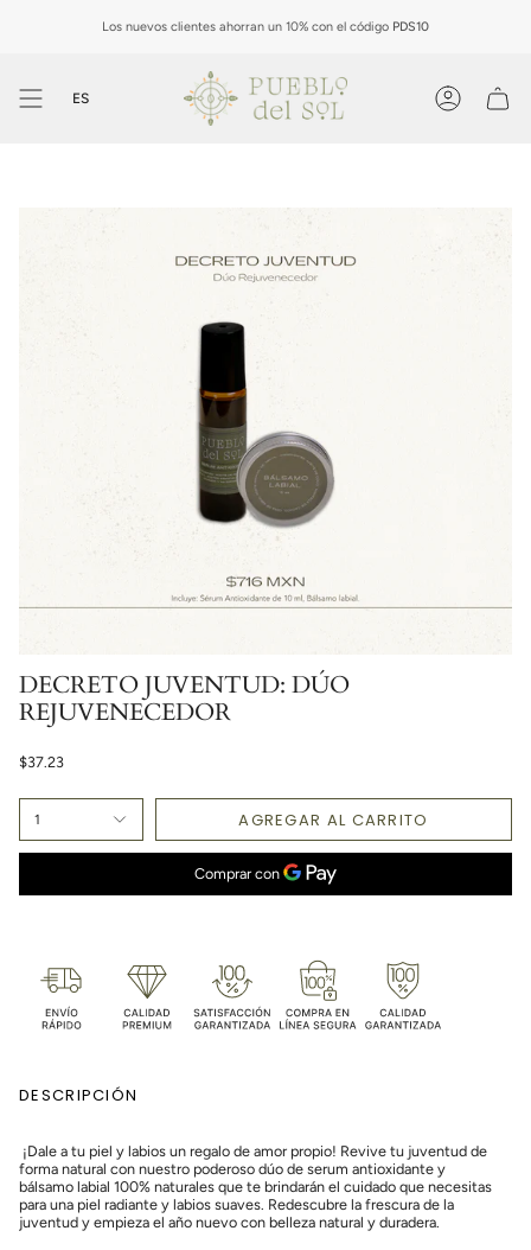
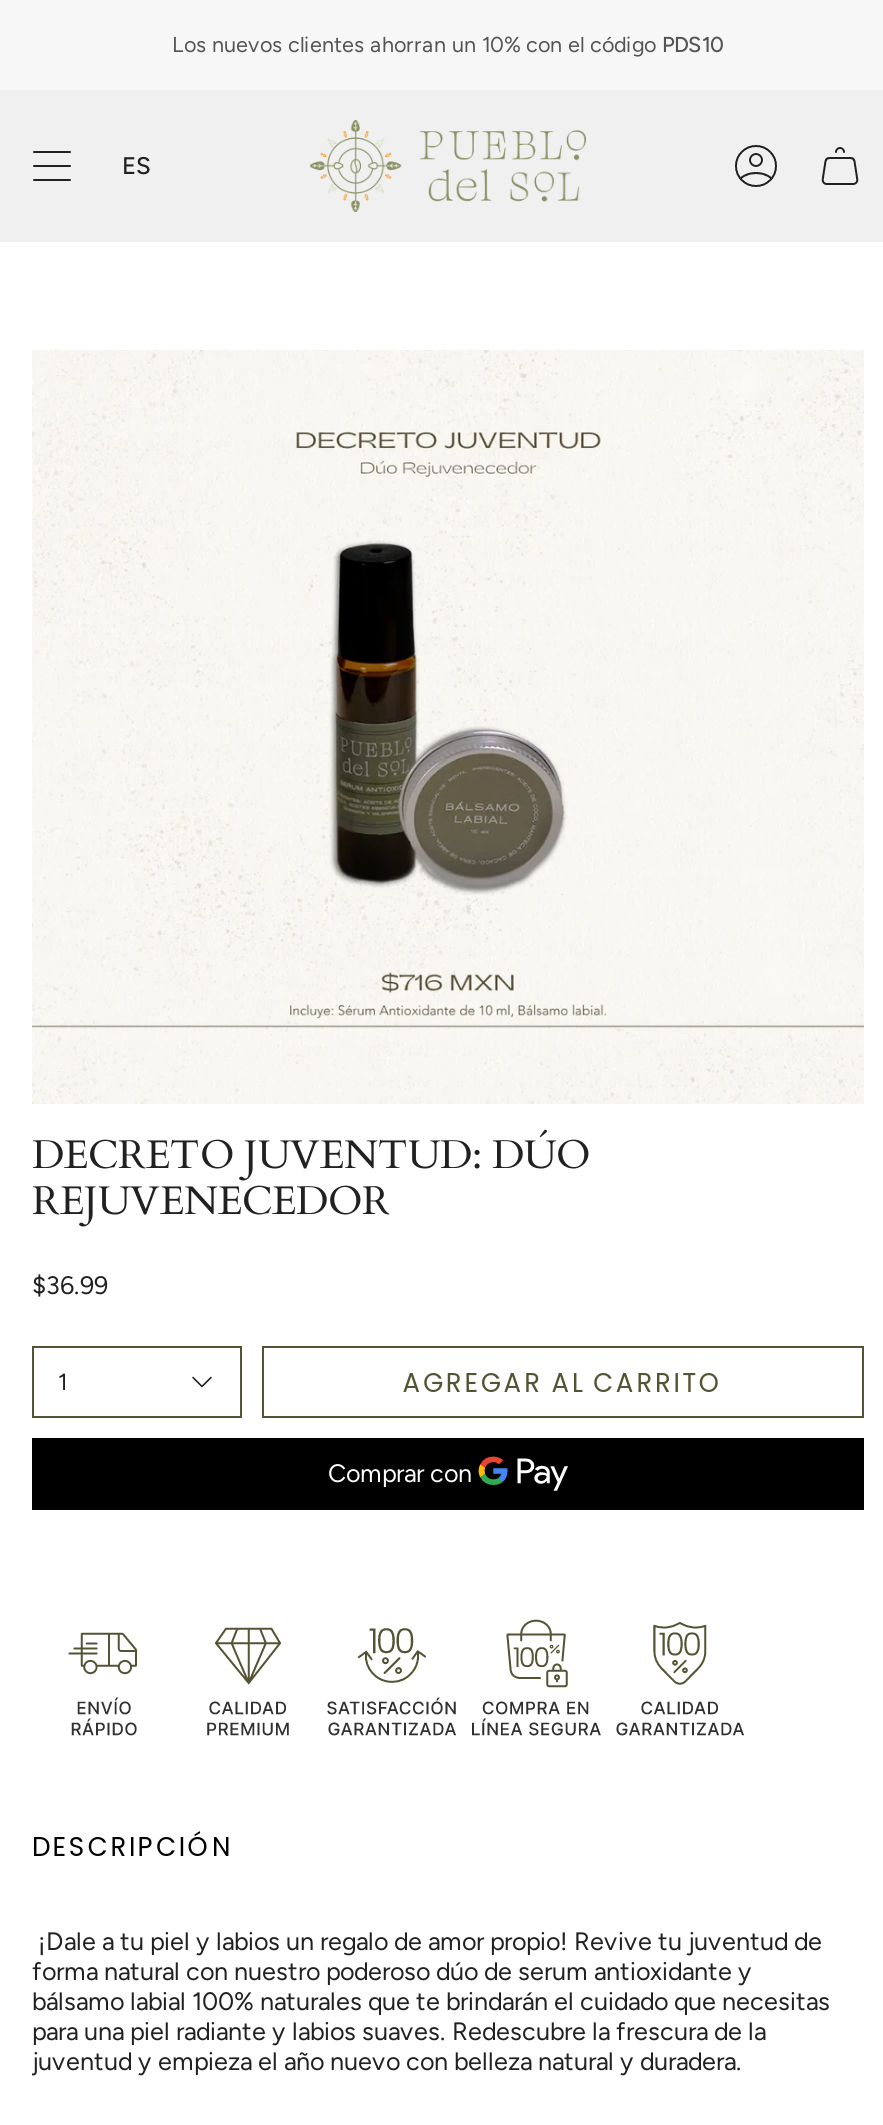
- $37.23
+ $36.99
